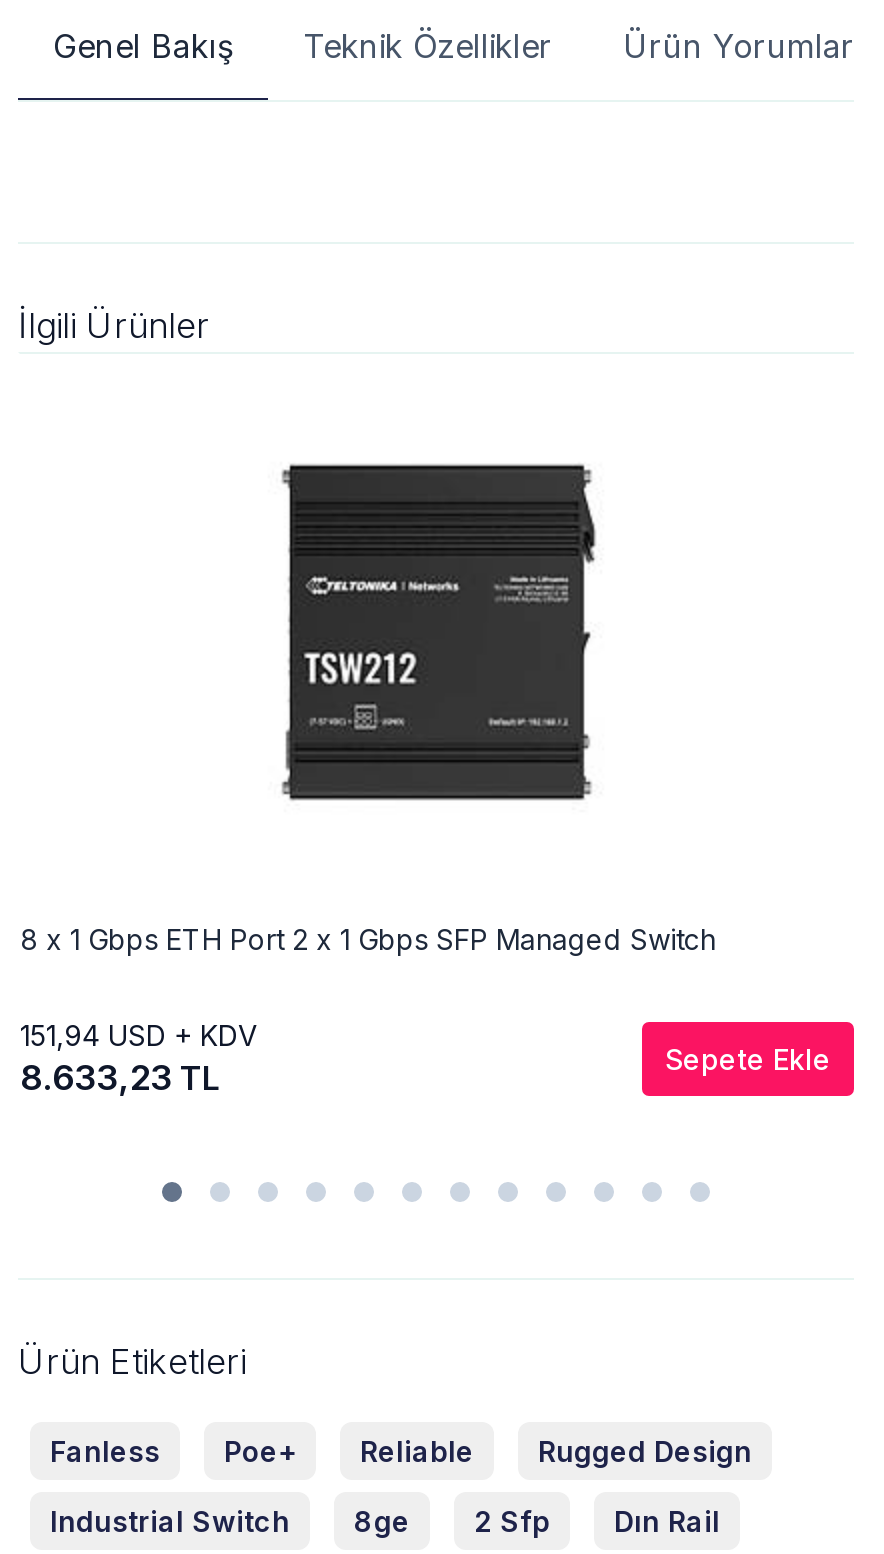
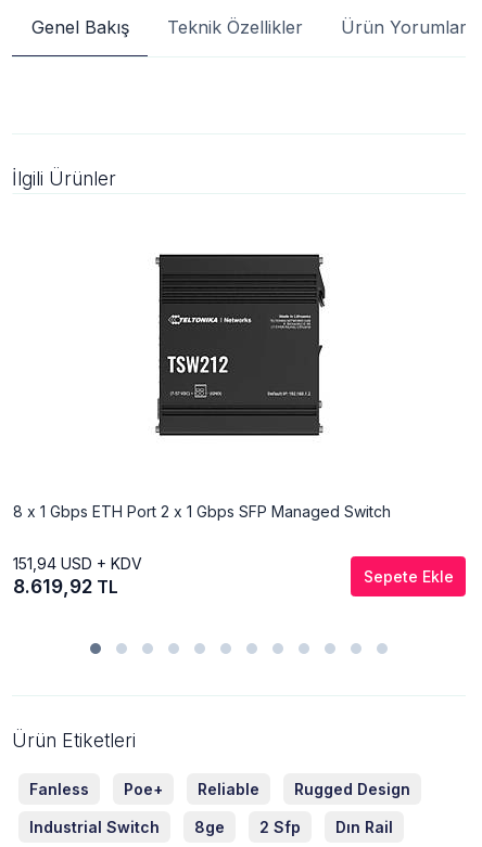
- 8.633,23 TL
+ 8.619,92 TL
